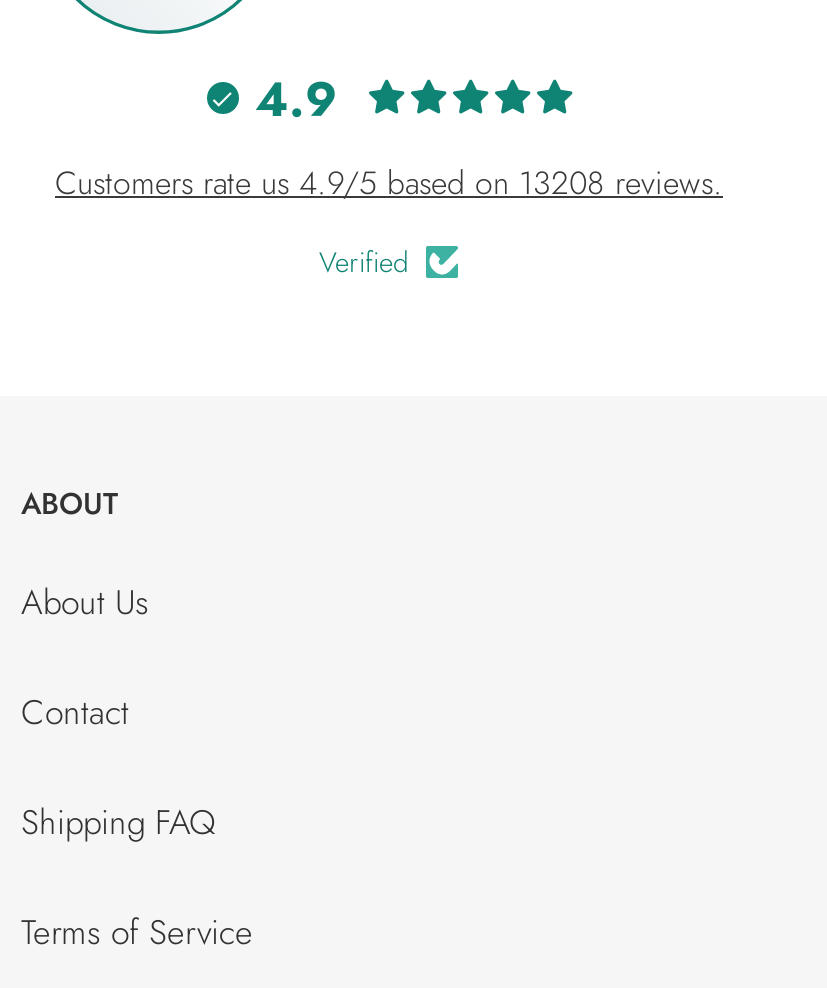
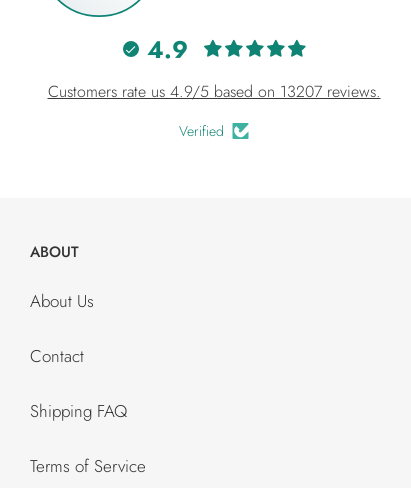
- Customers rate us 4.9/5 based on 13208 reviews.
+ Customers rate us 4.9/5 based on 13207 reviews.
